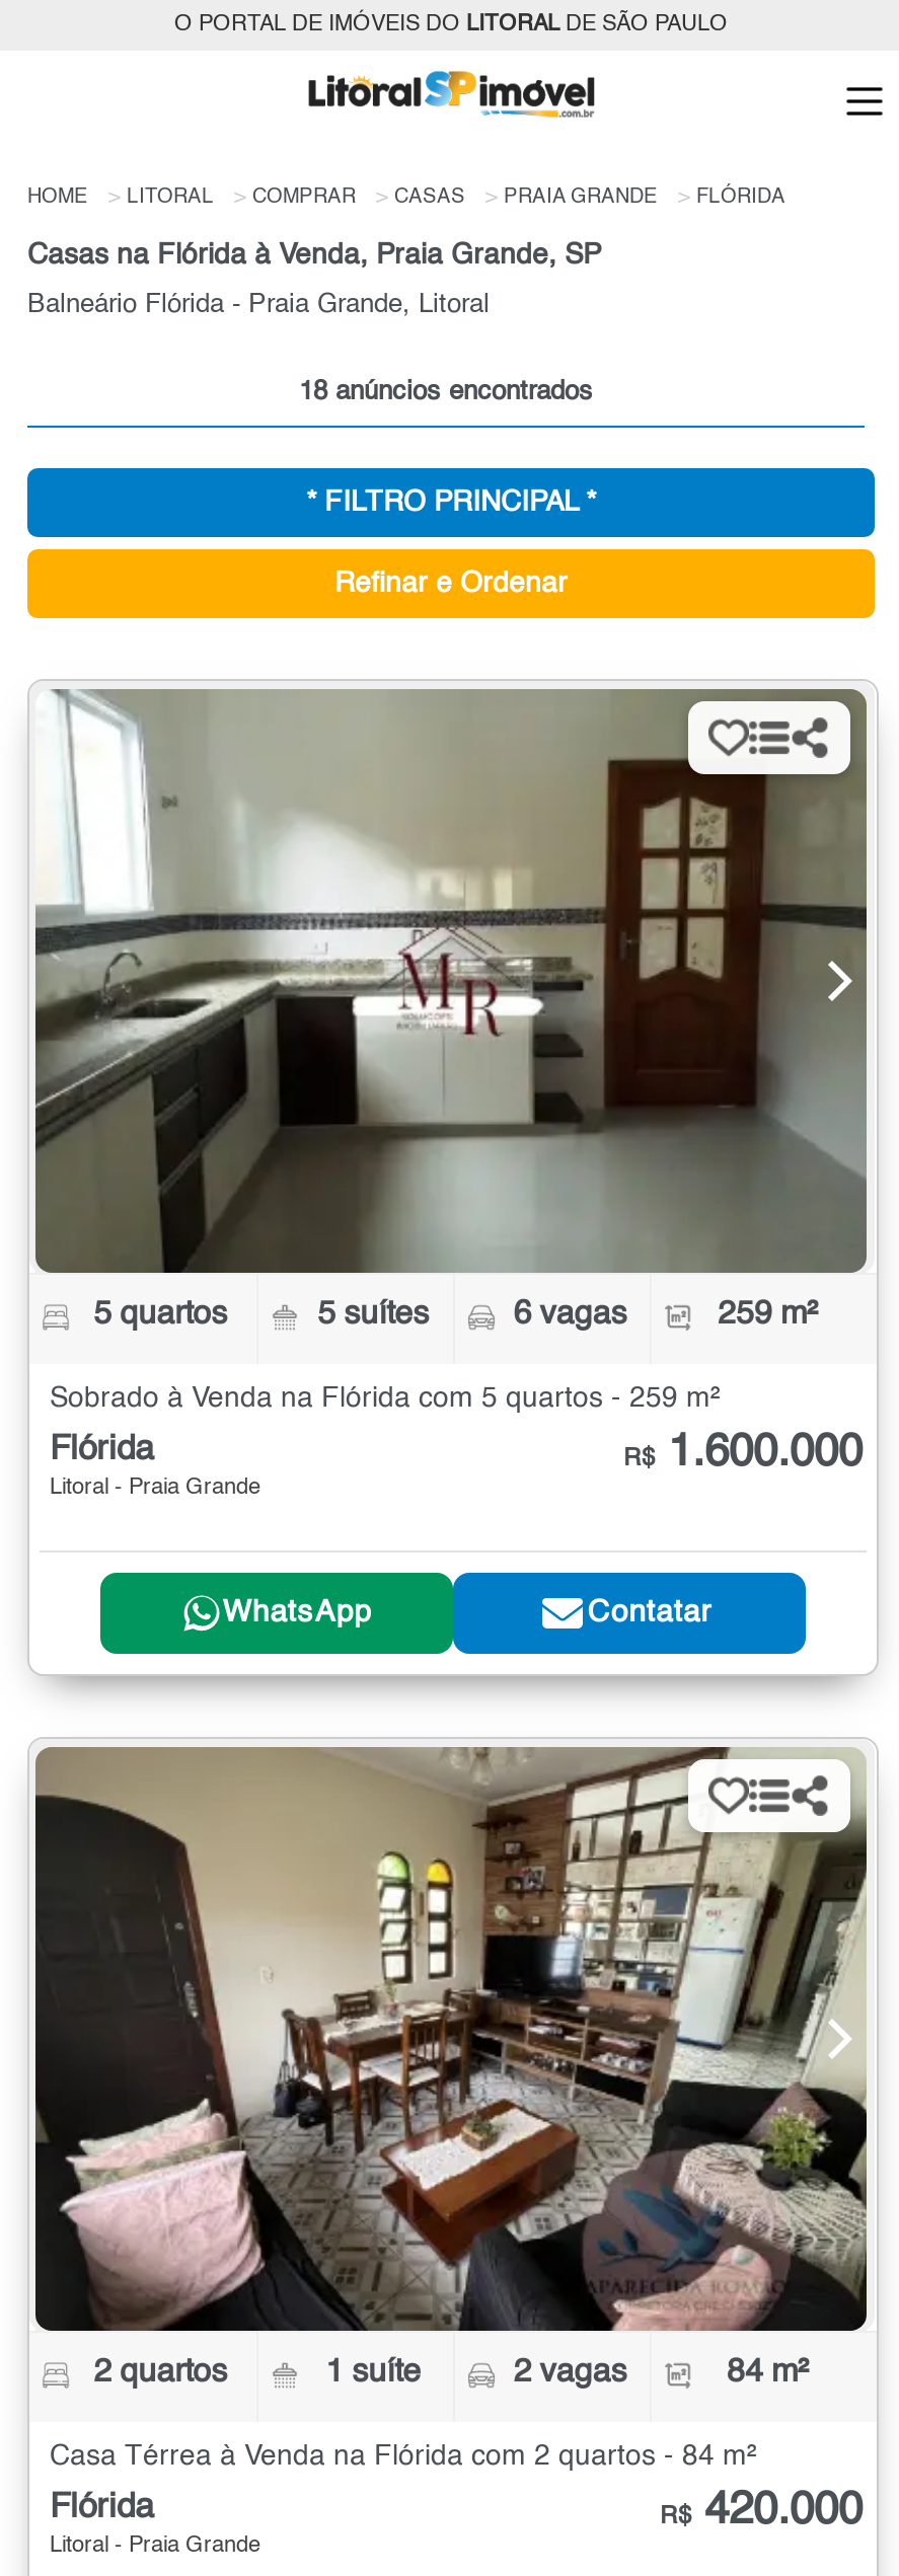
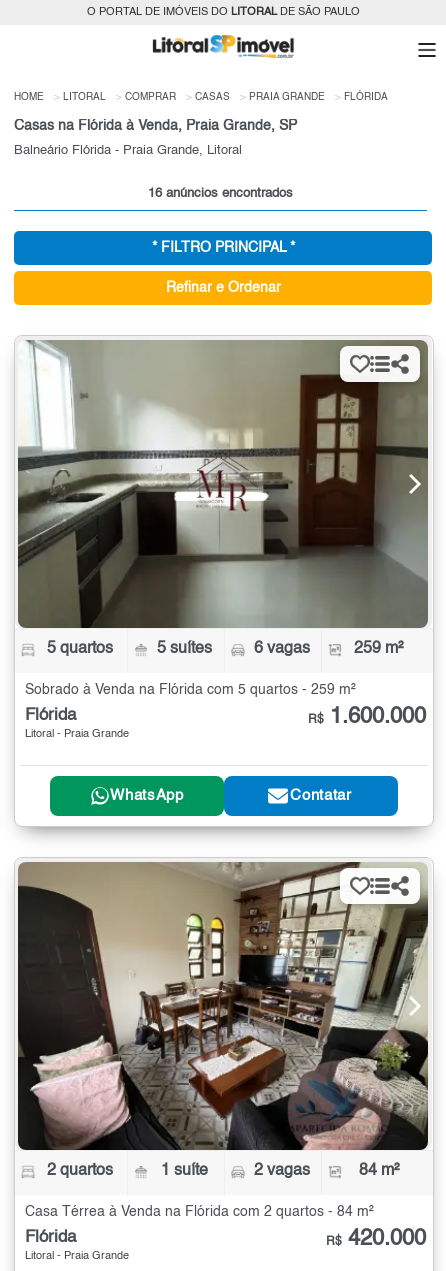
- 18 anúncios encontrados
+ 16 anúncios encontrados
